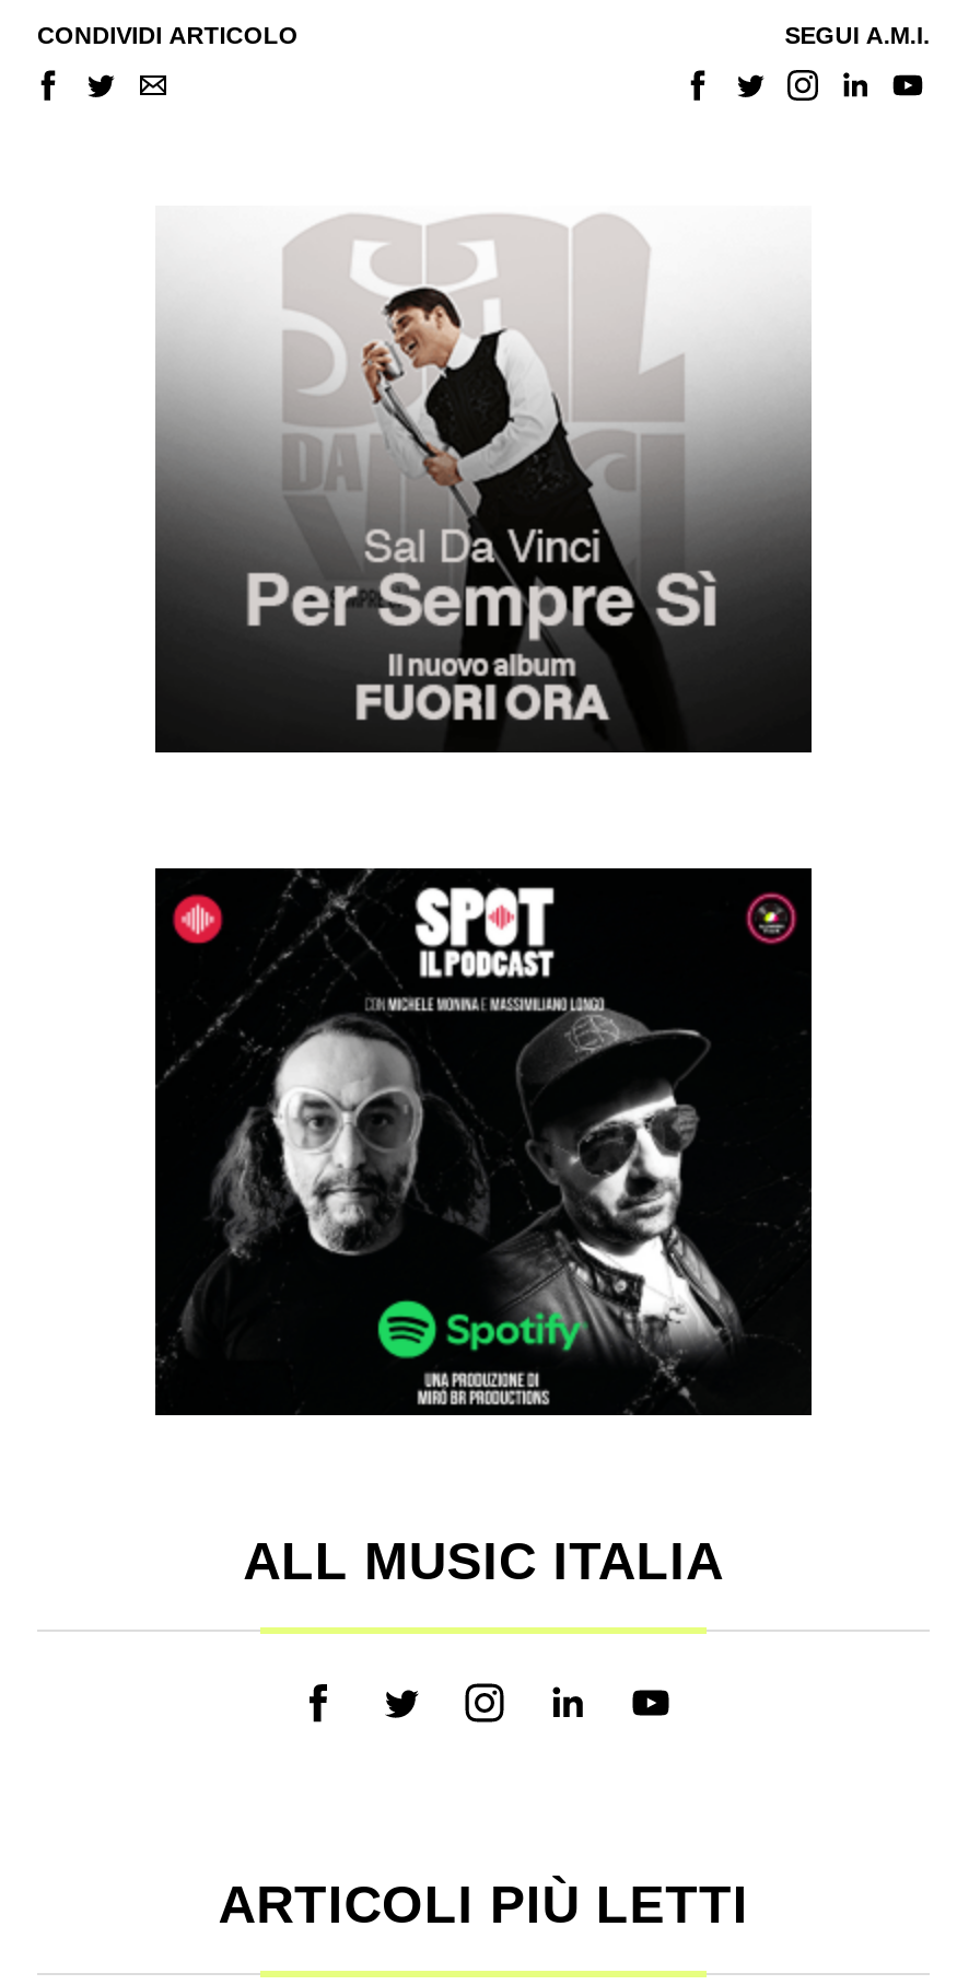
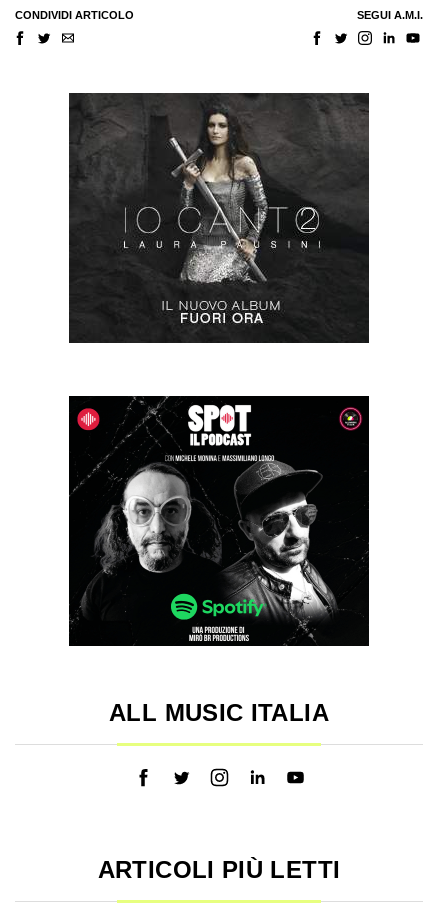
- [image]
+ [image]
